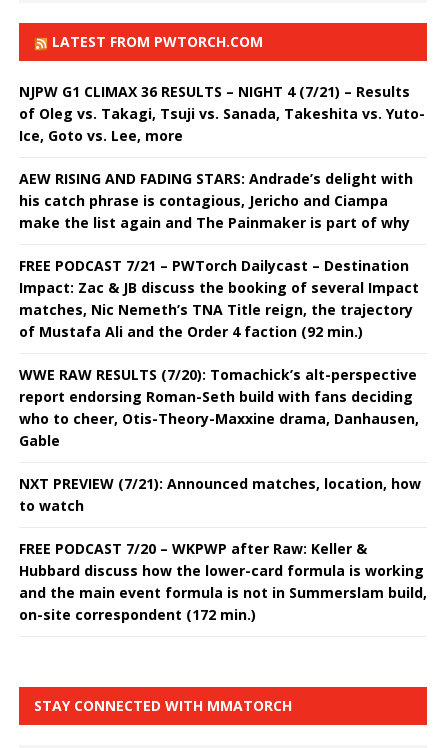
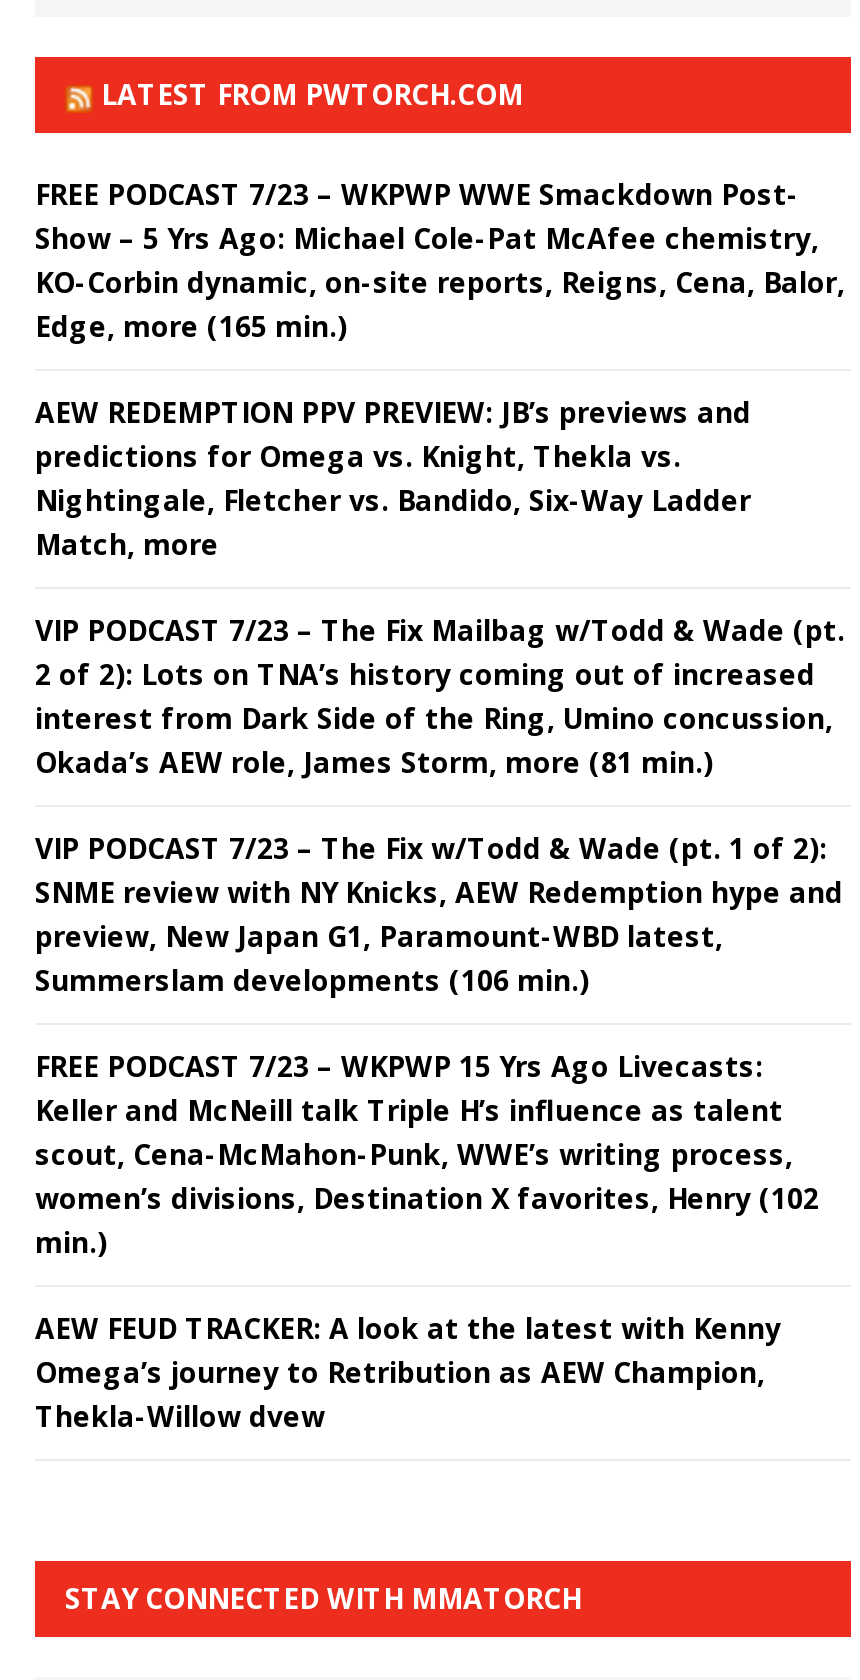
- NJPW G1 CLIMAX 36 RESULTS – NIGHT 4 (7/21) – Results
- of Oleg vs. Takagi, Tsuji vs. Sanada, Takeshita vs. Yuto-
- Ice, Goto vs. Lee, more
+ FREE PODCAST 7/23 – WKPWP WWE Smackdown Post-
+ Show – 5 Yrs Ago: Michael Cole-Pat McAfee chemistry,
+ KO-Corbin dynamic, on-site reports, Reigns, Cena, Balor,
+ Edge, more (165 min.)

- AEW RISING AND FADING STARS: Andrade’s delight with
- his catch phrase is contagious, Jericho and Ciampa
- make the list again and The Painmaker is part of why
+ AEW REDEMPTION PPV PREVIEW: JB’s previews and
+ predictions for Omega vs. Knight, Thekla vs.
+ Nightingale, Fletcher vs. Bandido, Six-Way Ladder
+ Match, more

- FREE PODCAST 7/21 – PWTorch Dailycast – Destination
- Impact: Zac & JB discuss the booking of several Impact
- matches, Nic Nemeth’s TNA Title reign, the trajectory
- of Mustafa Ali and the Order 4 faction (92 min.)
+ VIP PODCAST 7/23 – The Fix Mailbag w/Todd & Wade (pt.
+ 2 of 2): Lots on TNA’s history coming out of increased
+ interest from Dark Side of the Ring, Umino concussion,
+ Okada’s AEW role, James Storm, more (81 min.)

- WWE RAW RESULTS (7/20): Tomachick’s alt-perspective
- report endorsing Roman-Seth build with fans deciding
- who to cheer, Otis-Theory-Maxxine drama, Danhausen,
- Gable
+ VIP PODCAST 7/23 – The Fix w/Todd & Wade (pt. 1 of 2):
+ SNME review with NY Knicks, AEW Redemption hype and
+ preview, New Japan G1, Paramount-WBD latest,
+ Summerslam developments (106 min.)

- NXT PREVIEW (7/21): Announced matches, location, how
- to watch
+ FREE PODCAST 7/23 – WKPWP 15 Yrs Ago Livecasts:
+ Keller and McNeill talk Triple H’s influence as talent
+ scout, Cena-McMahon-Punk, WWE’s writing process,
+ women’s divisions, Destination X favorites, Henry (102
+ min.)

- FREE PODCAST 7/20 – WKPWP after Raw: Keller &
- Hubbard discuss how the lower-card formula is working
- and the main event formula is not in Summerslam build,
- on-site correspondent (172 min.)
+ AEW FEUD TRACKER: A look at the latest with Kenny
+ Omega’s journey to Retribution as AEW Champion,
+ Thekla-Willow dvew
